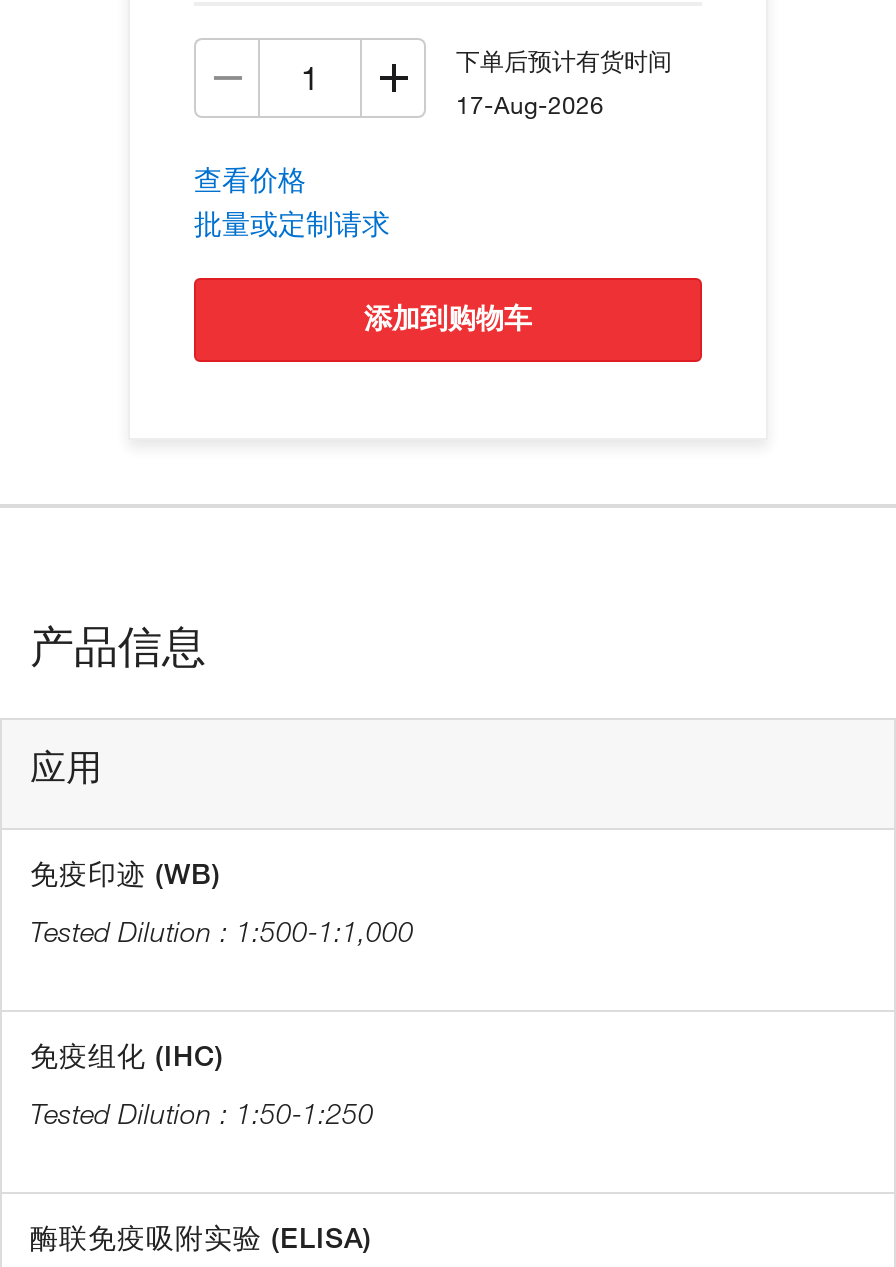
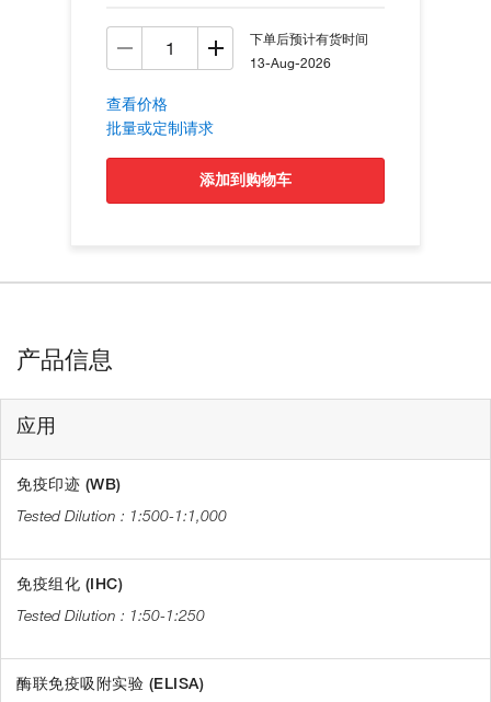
- 17-Aug-2026
+ 13-Aug-2026
